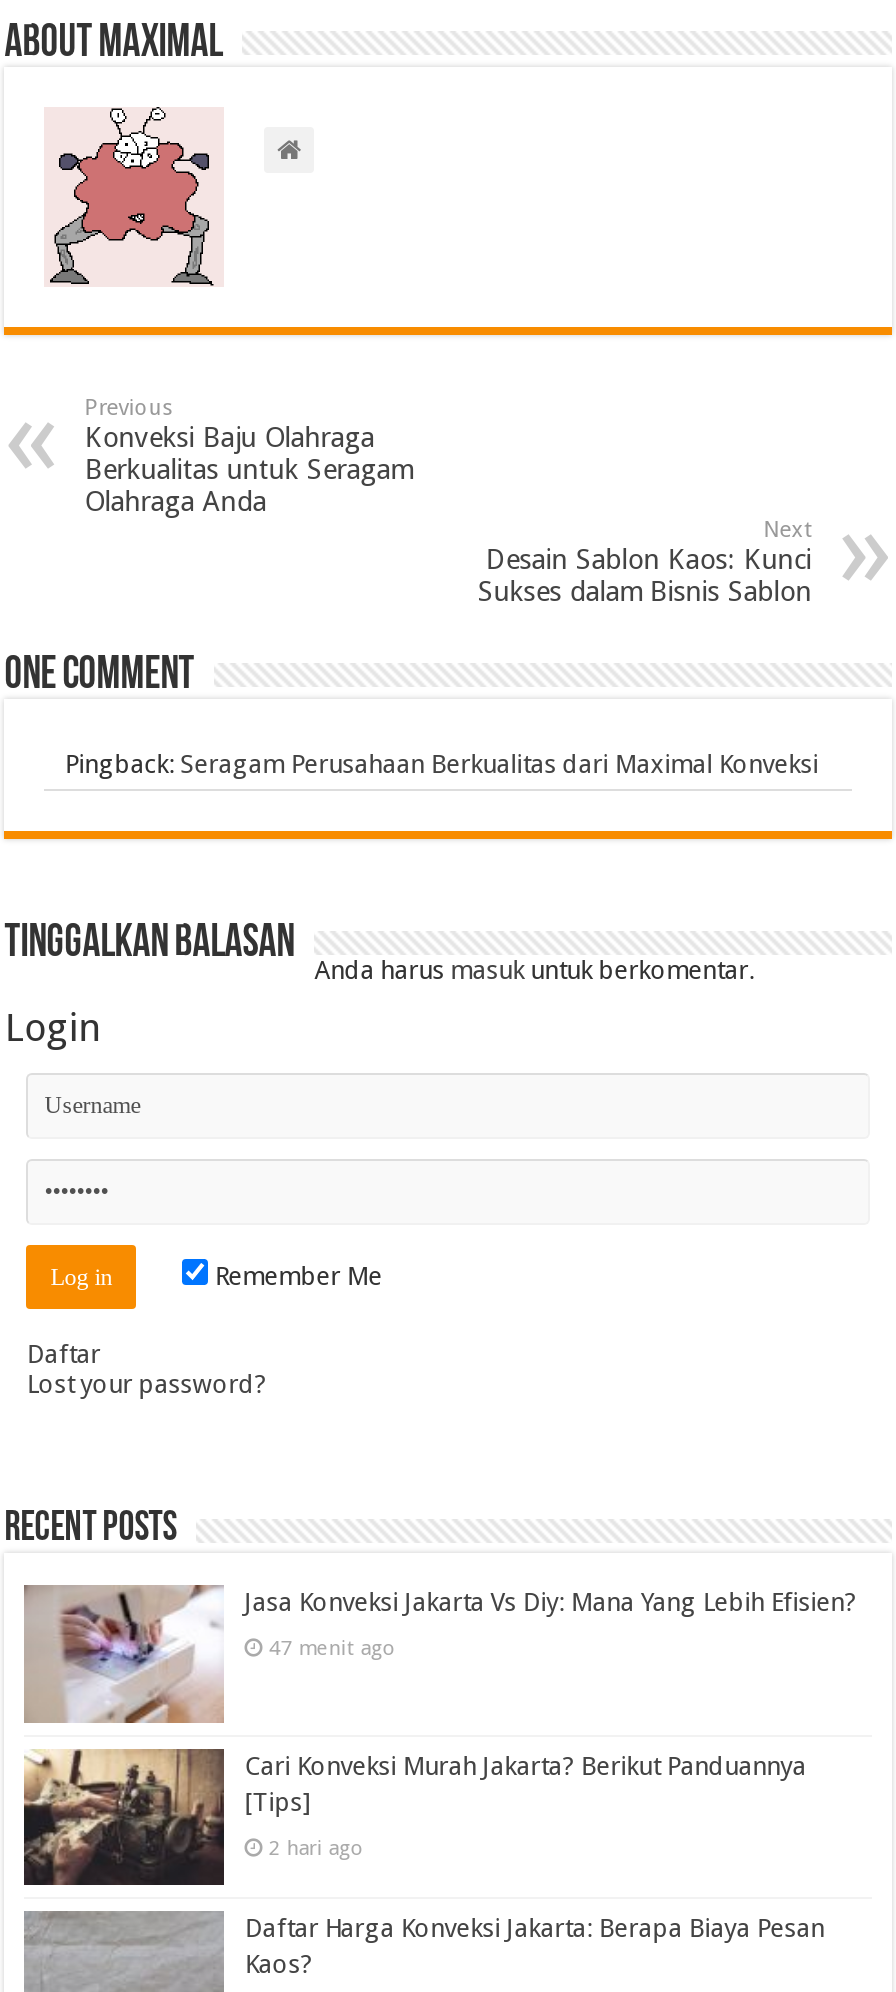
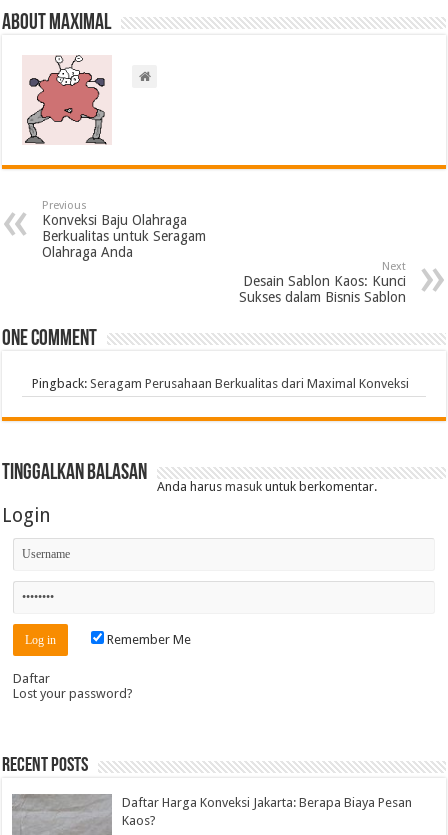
- [image]
- Jasa Konveksi Jakarta Vs Diy: Mana Yang Lebih Efisien?
- 47 menit ago

- [image]
- Cari Konveksi Murah Jakarta? Berikut Panduannya
- [Tips]
- 2 hari ago
